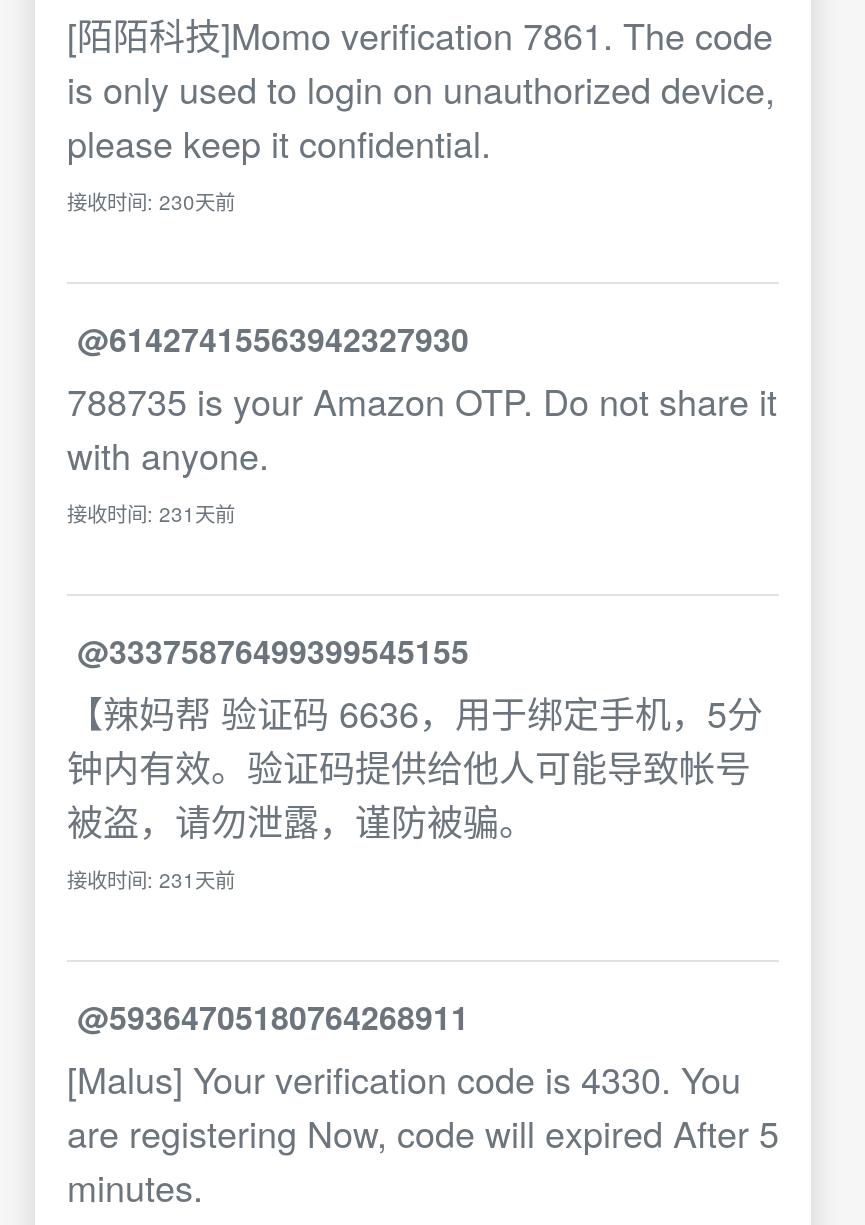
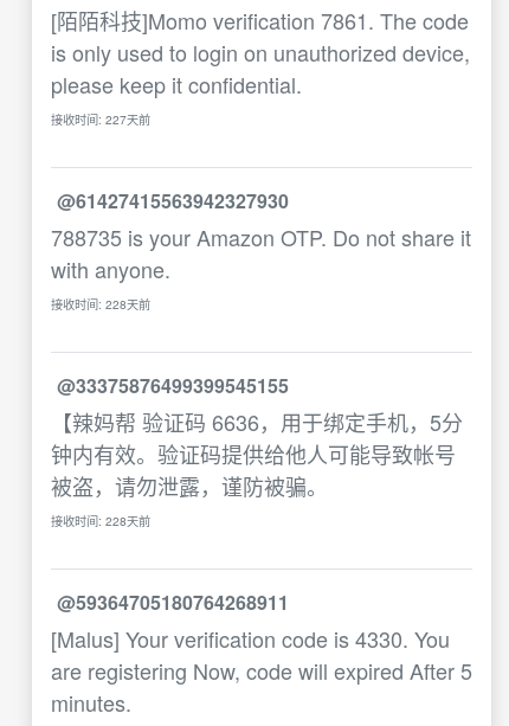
- 接收时间: 230天前
+ 接收时间: 227天前

- 接收时间: 231天前
+ 接收时间: 228天前

- 接收时间: 231天前
+ 接收时间: 228天前
